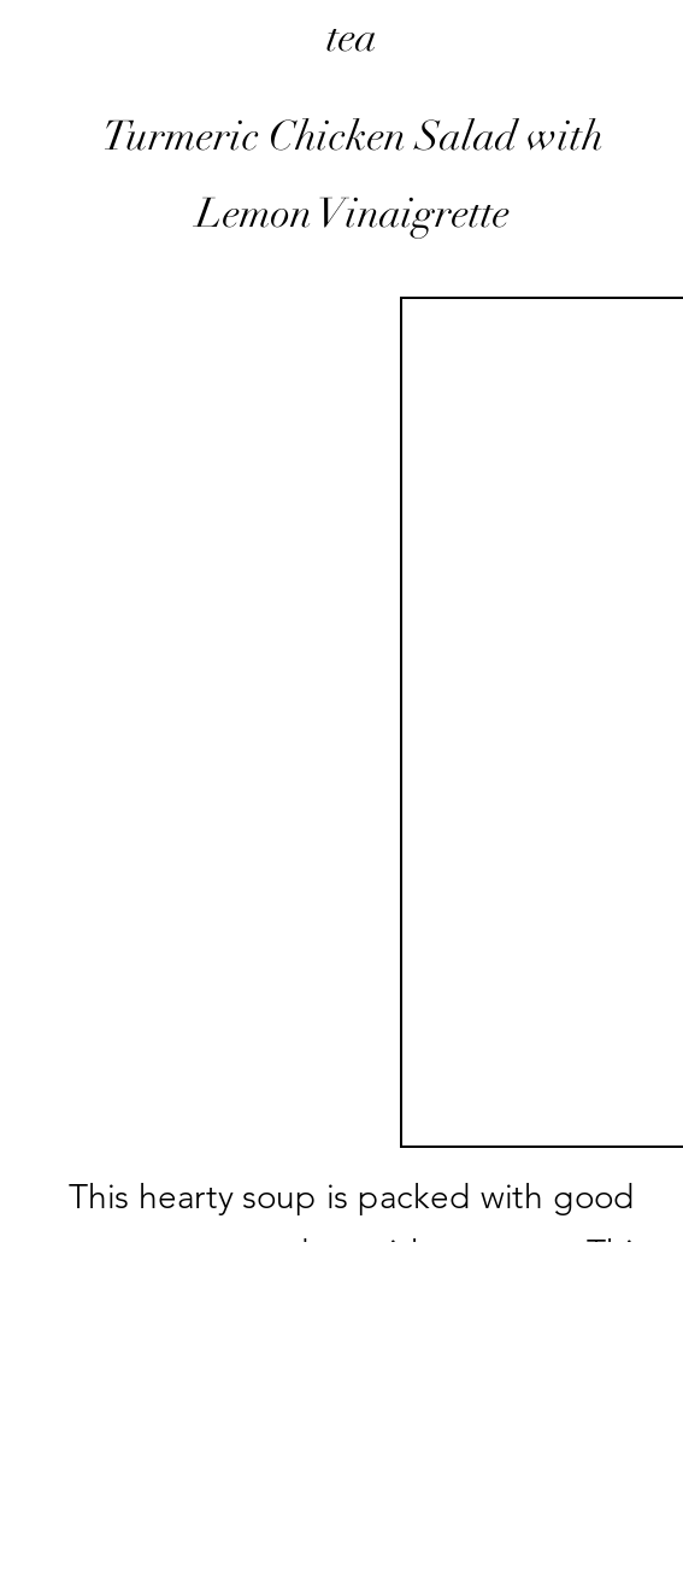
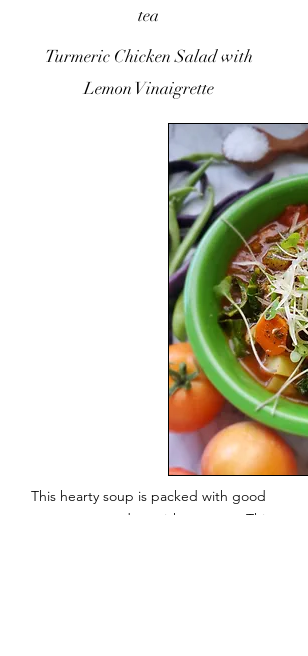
+ [image]
